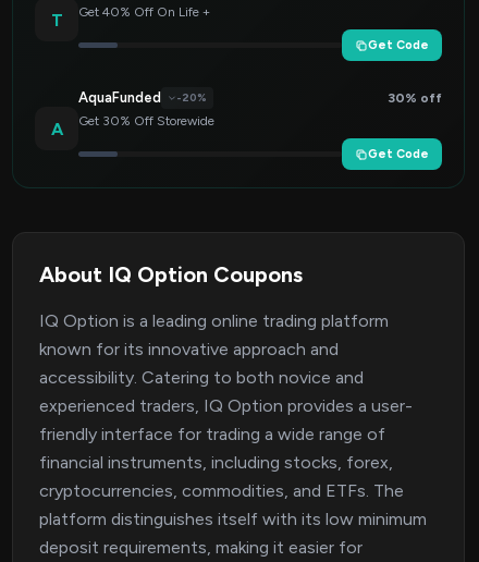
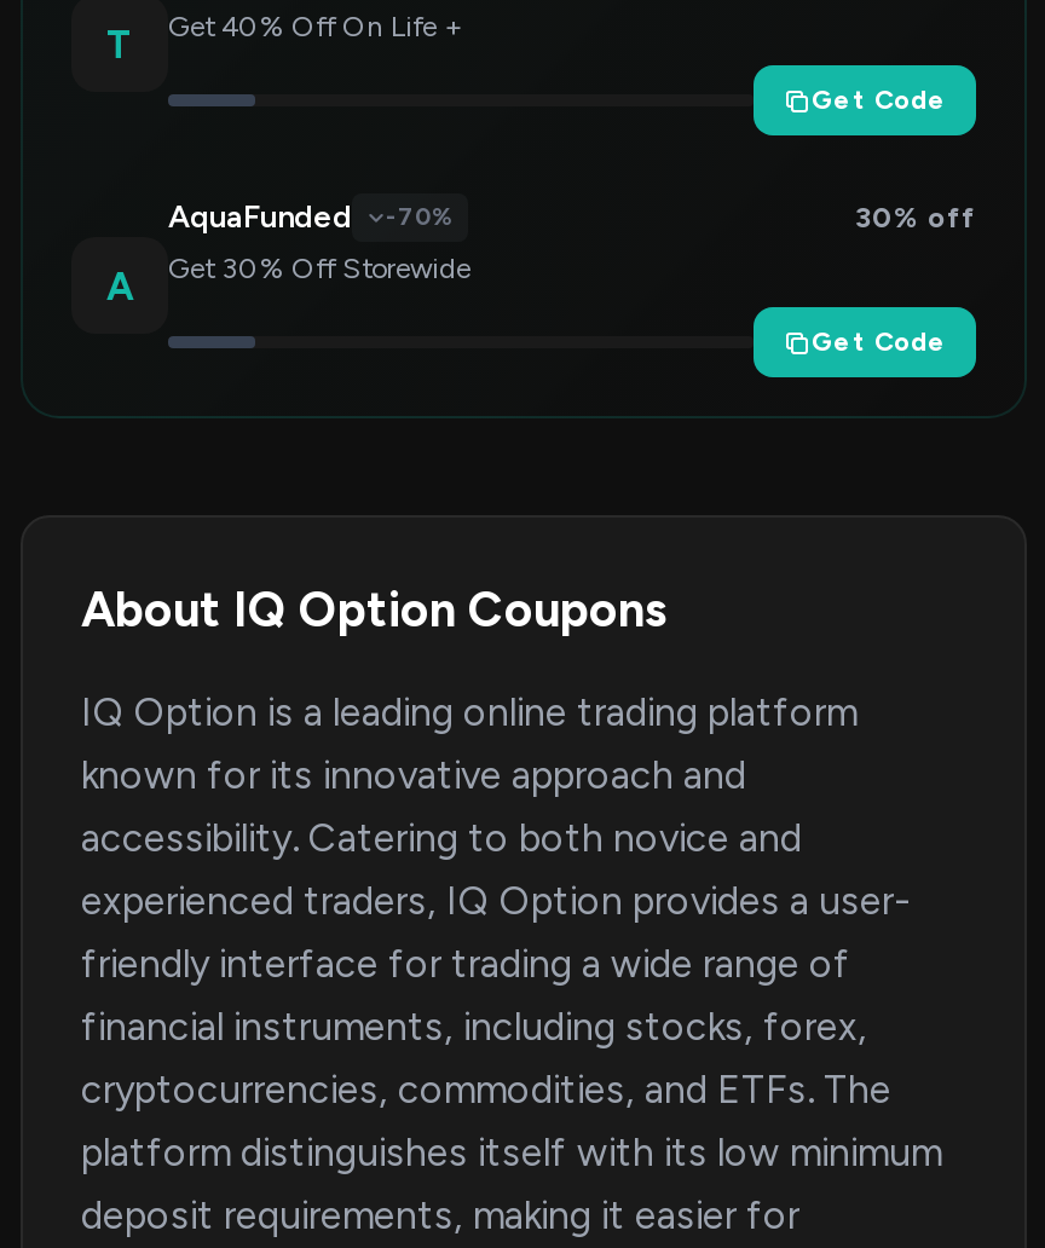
- AquaFunded -20%
+ AquaFunded -70%
